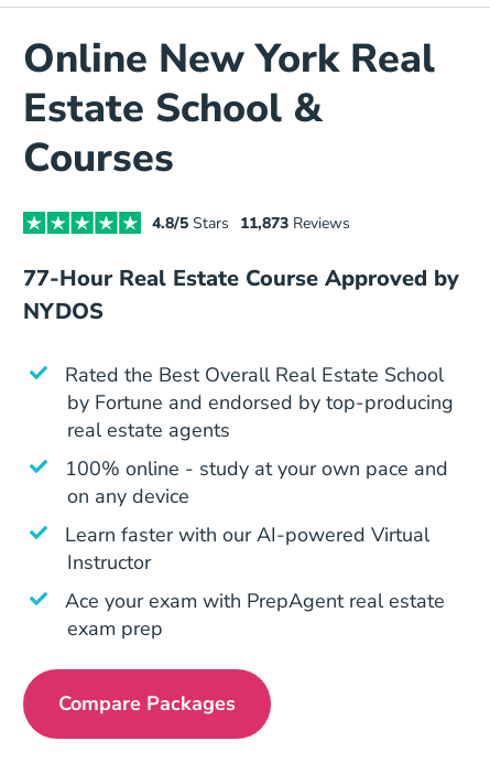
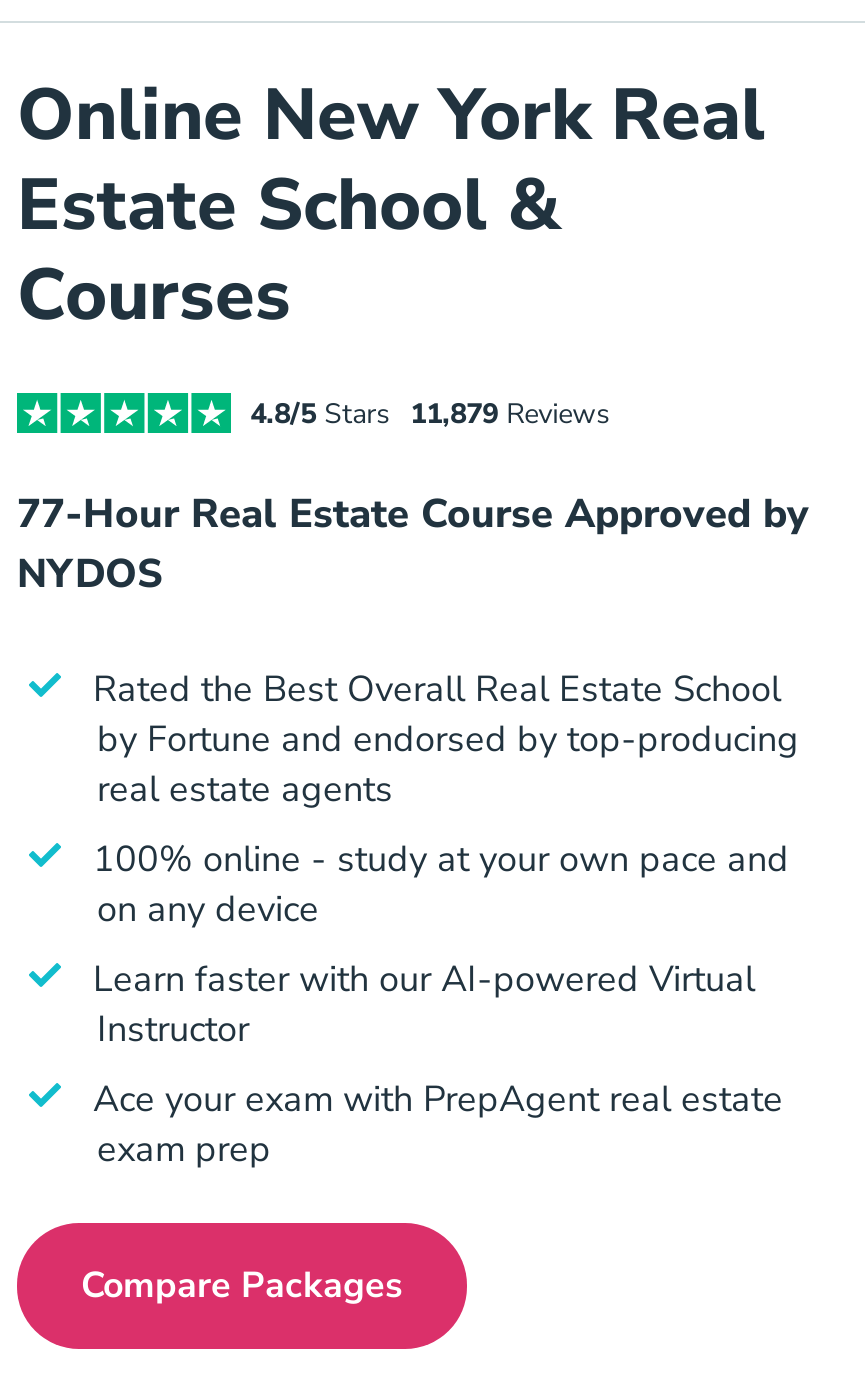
- 4.8/5 Stars 11,873 Reviews
+ 4.8/5 Stars 11,879 Reviews
